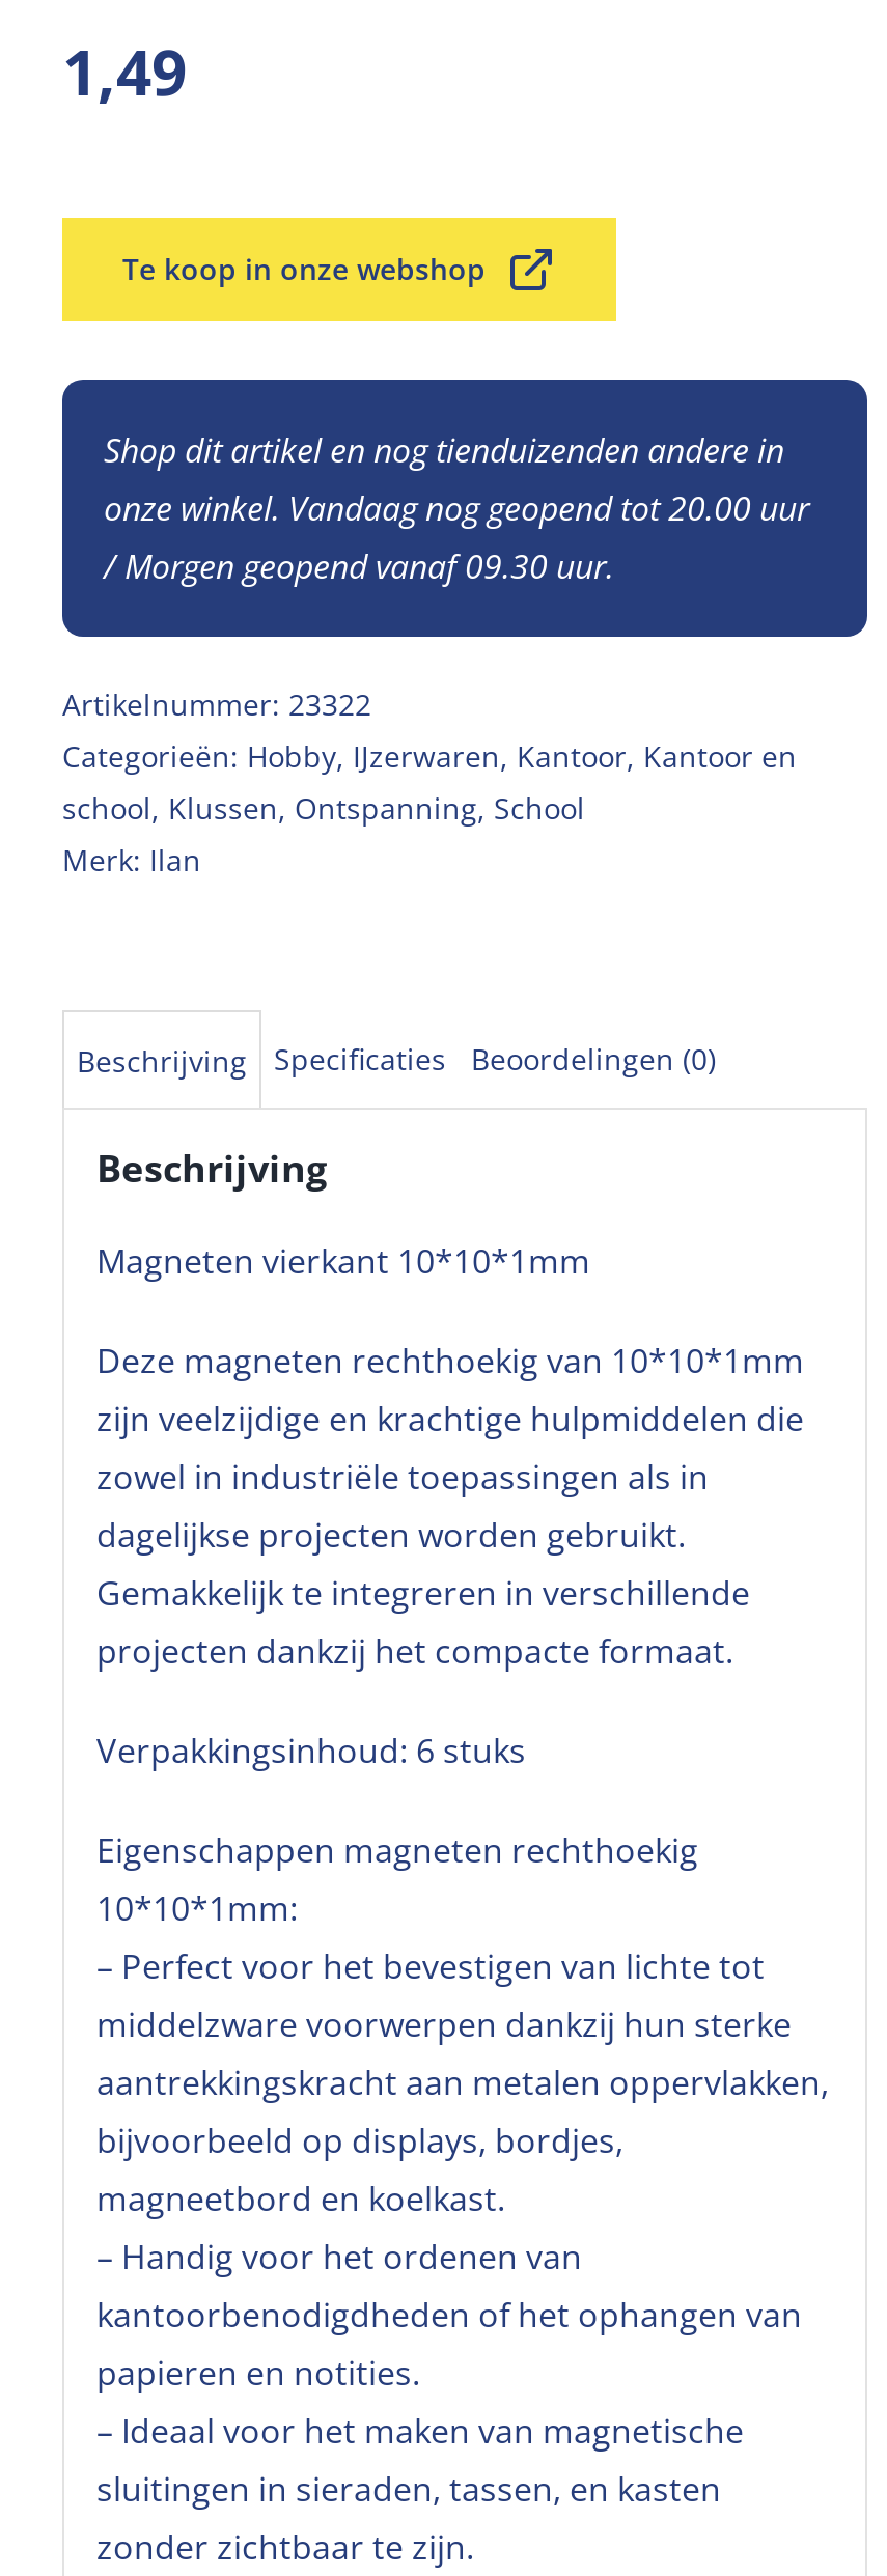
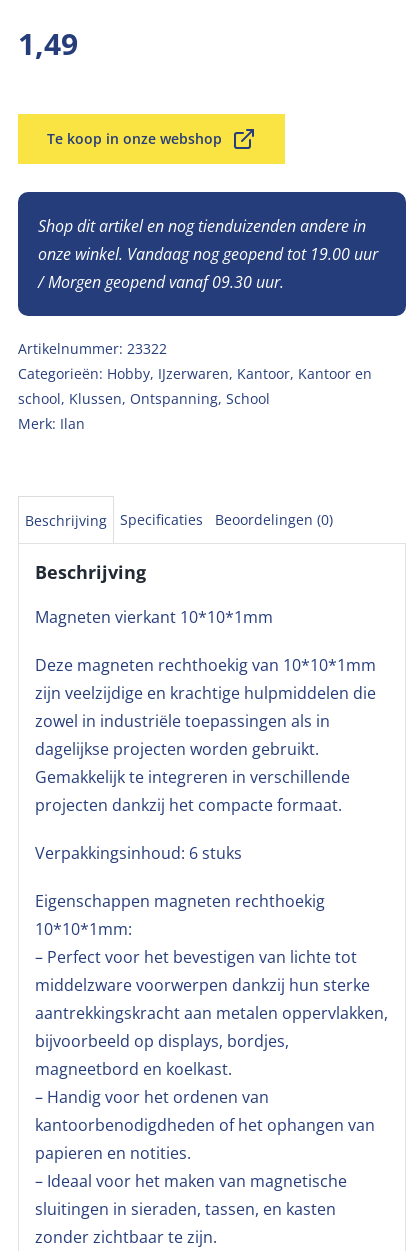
- onze winkel. Vandaag nog geopend tot 20.00 uur
+ onze winkel. Vandaag nog geopend tot 19.00 uur
